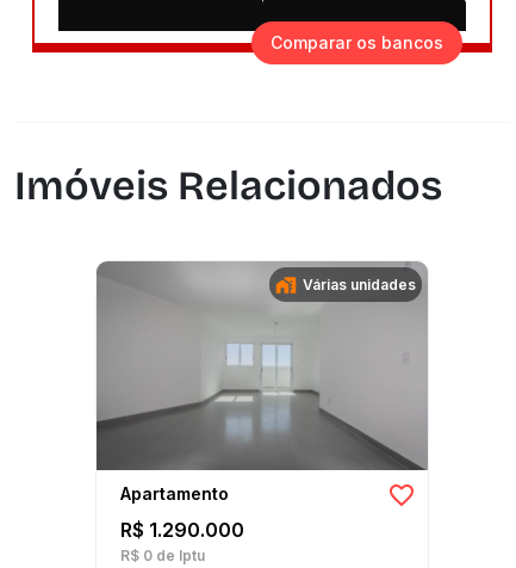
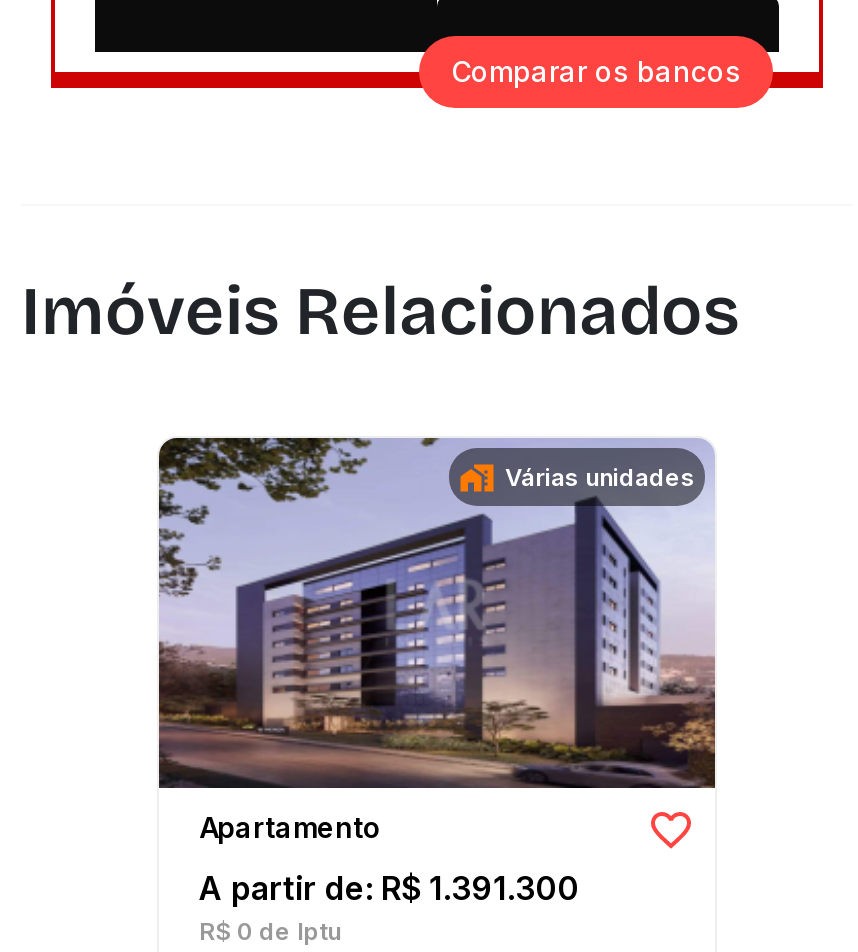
- [image]
- R$ 1.290.000
+ [image]
+ A partir de: R$ 1.391.300
